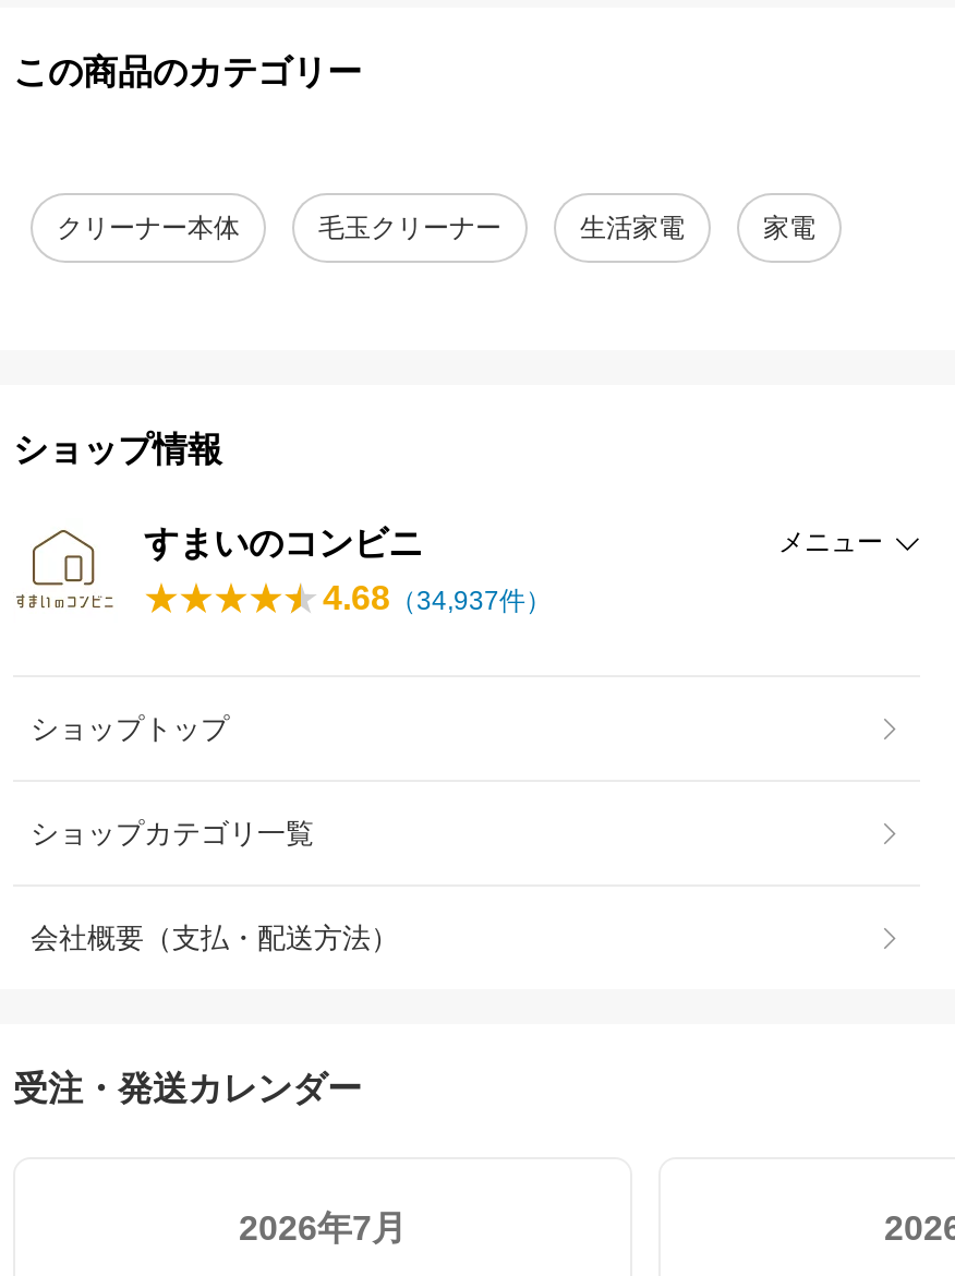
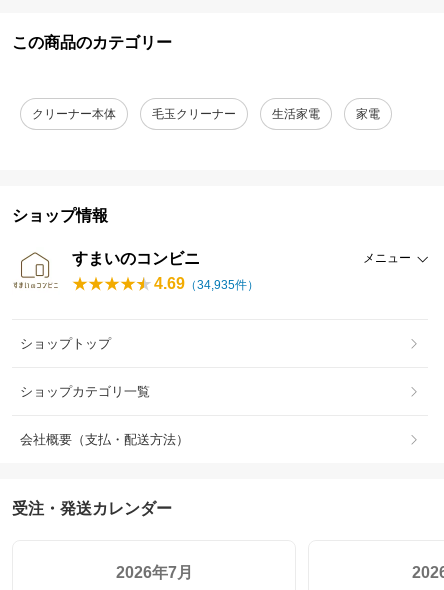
- 4.68（34,937件）
+ 4.69（34,935件）
